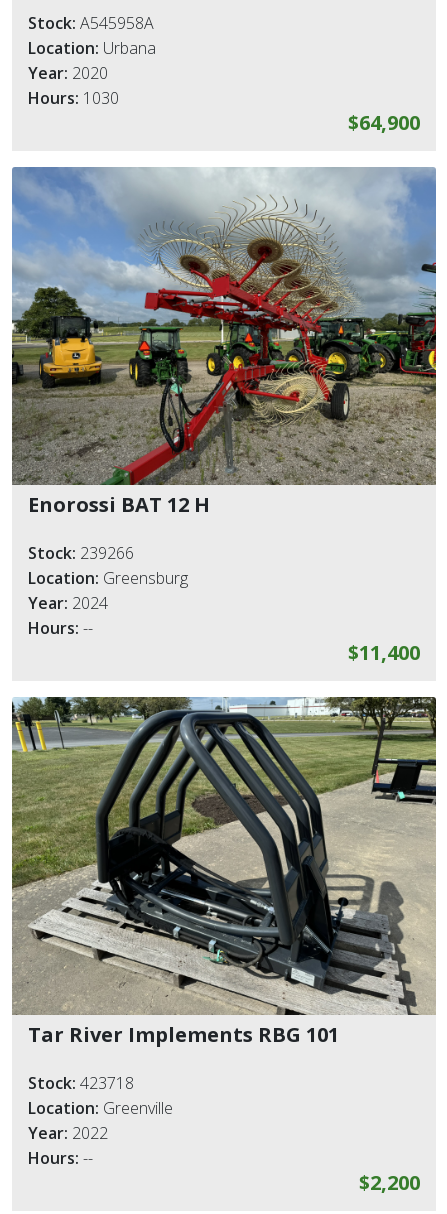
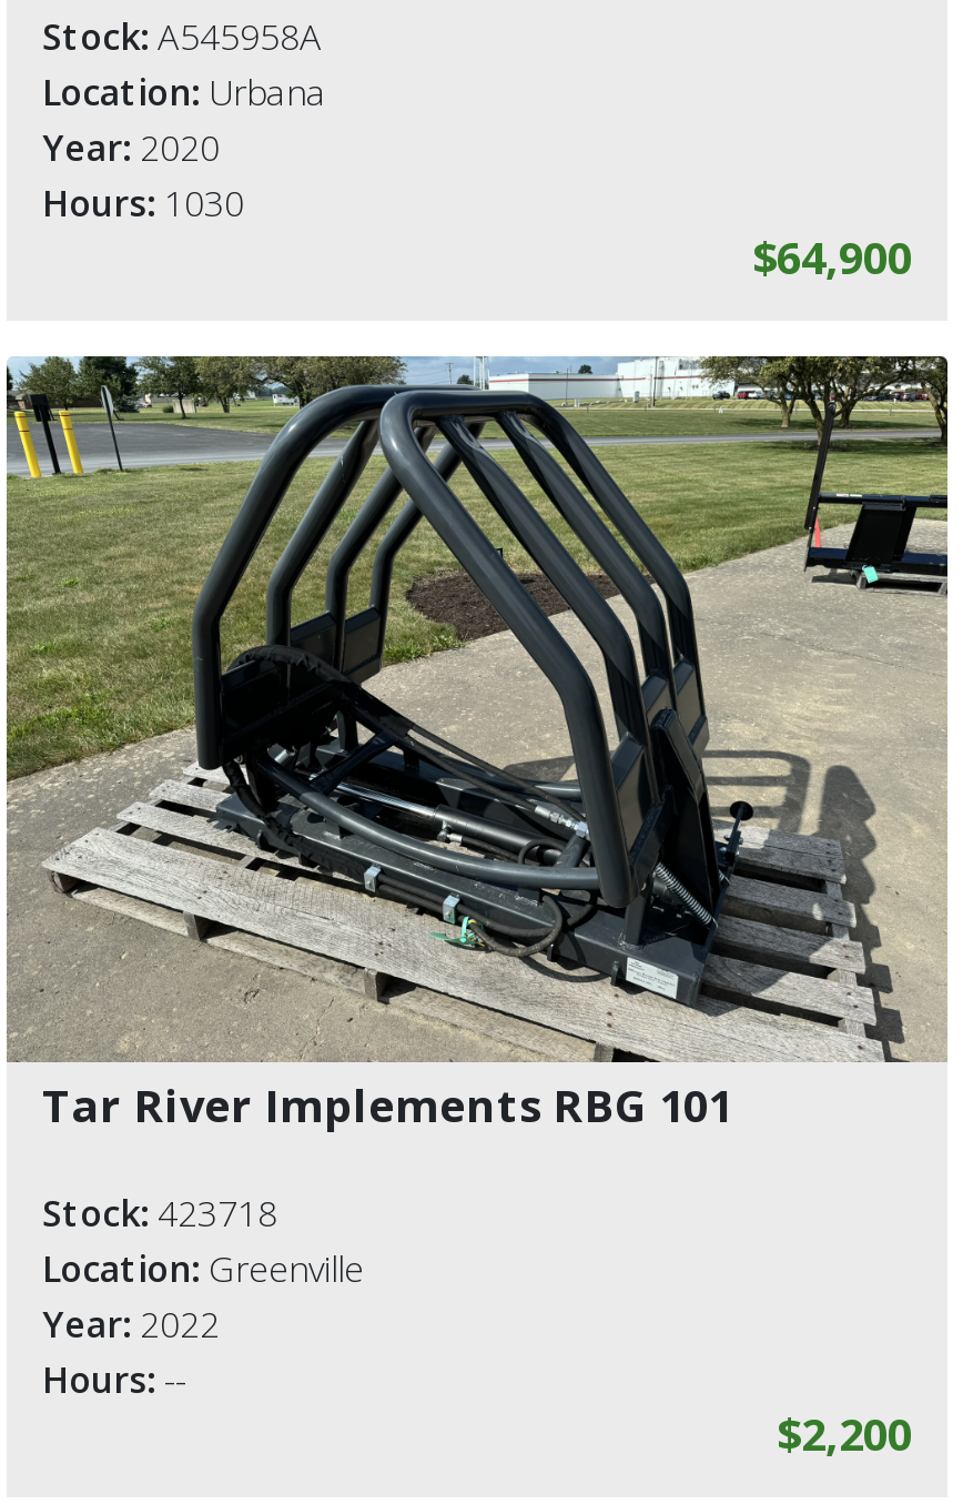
- [image]
- Enorossi BAT 12 H
- Stock: 239266
- Location: Greensburg
- Year: 2024
- Hours: --
- $11,400
